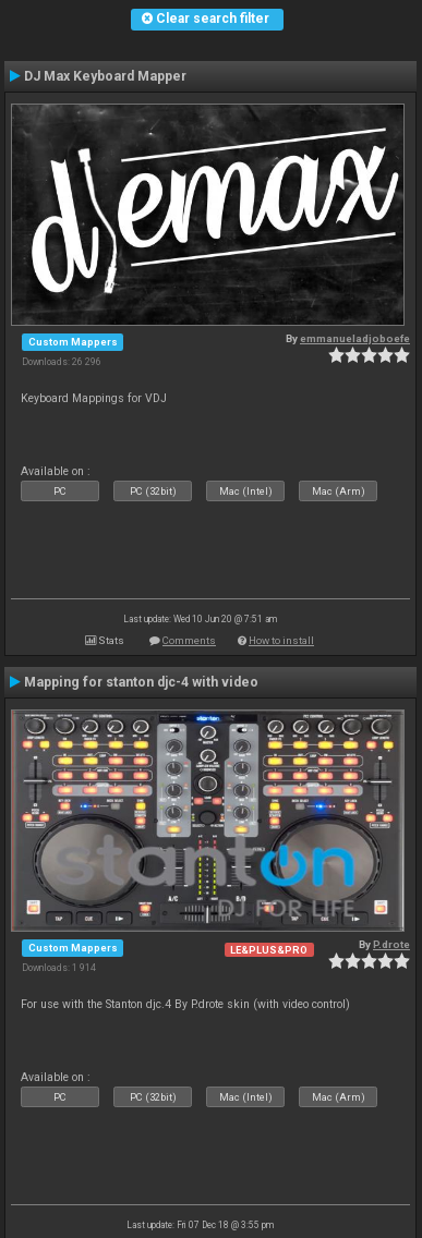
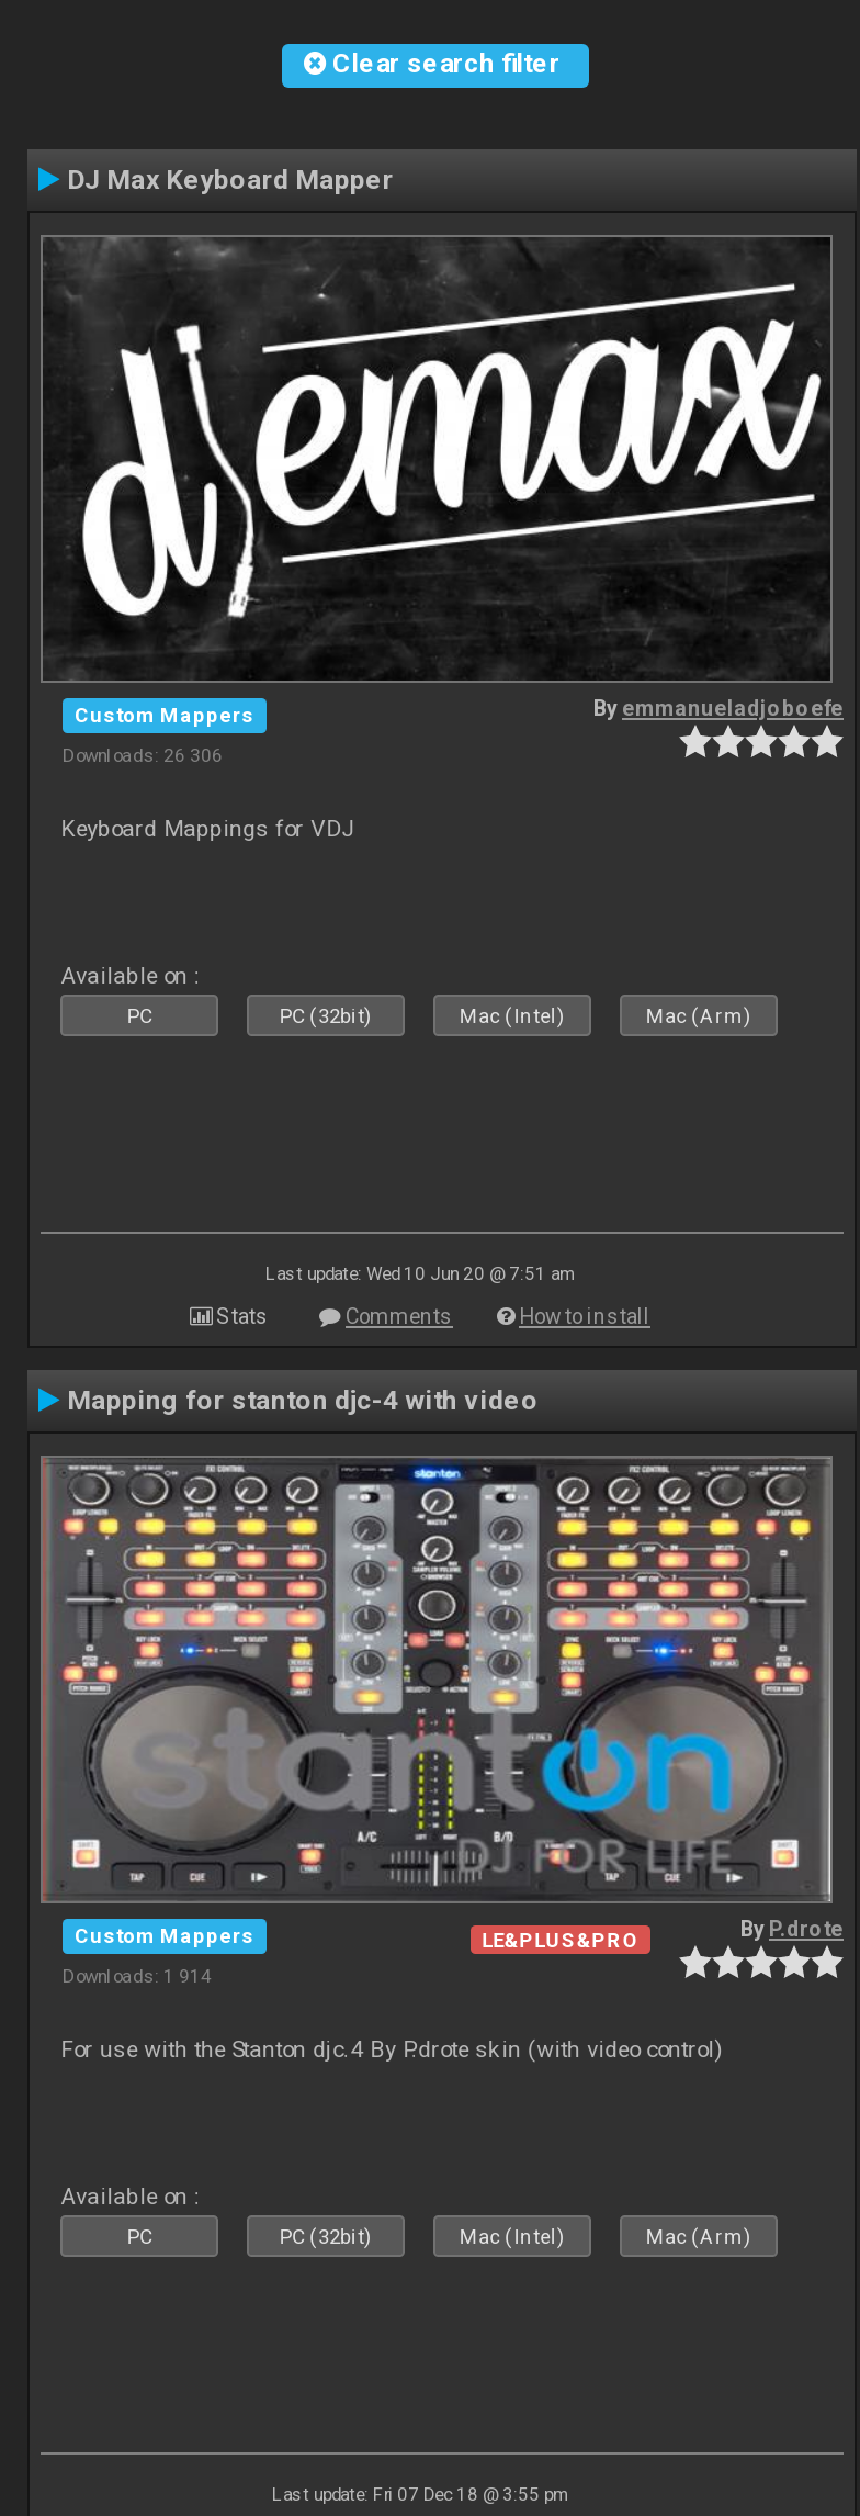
- Downloads: 26 296
+ Downloads: 26 306
